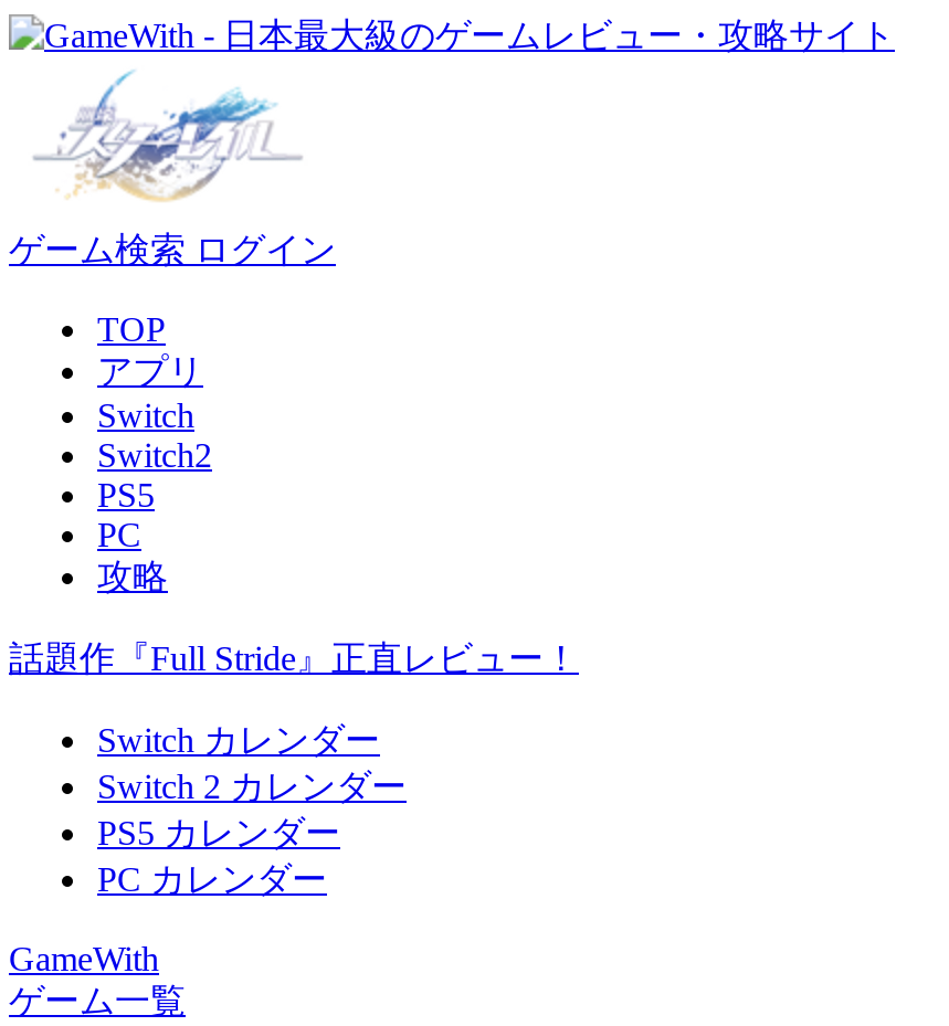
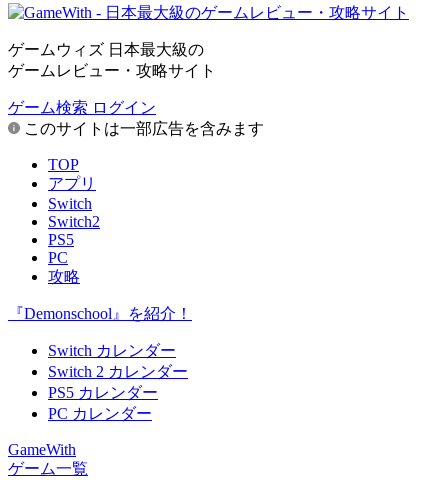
+ ゲームウィズ 日本最大級の
+ ゲームレビュー・攻略サイト

+ このサイトは一部広告を含みます

- 話題作『Full Stride』正直レビュー！
+ 『Demonschool』を紹介！
